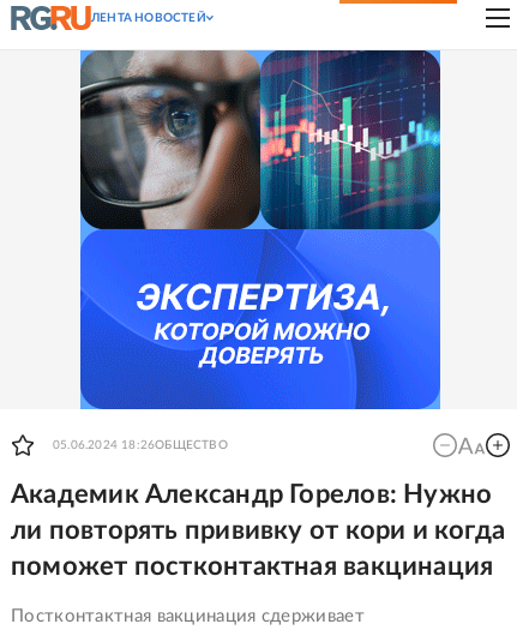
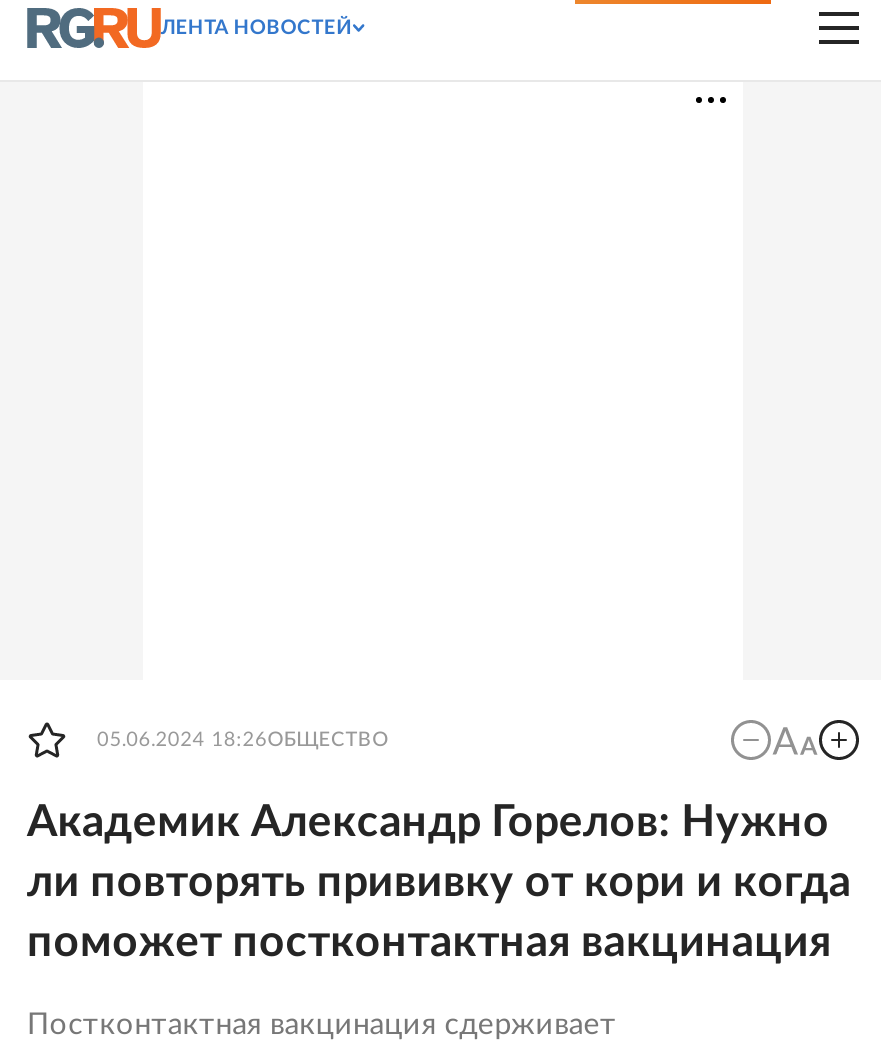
- [image]
